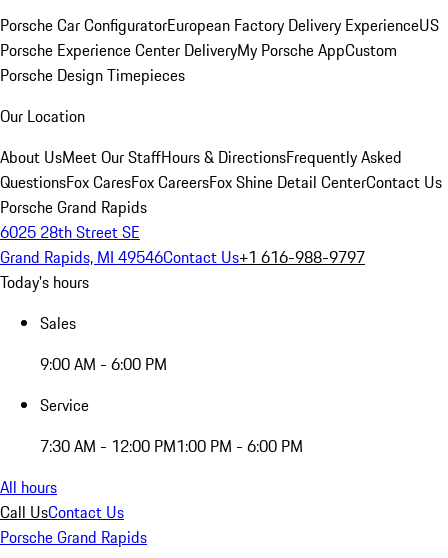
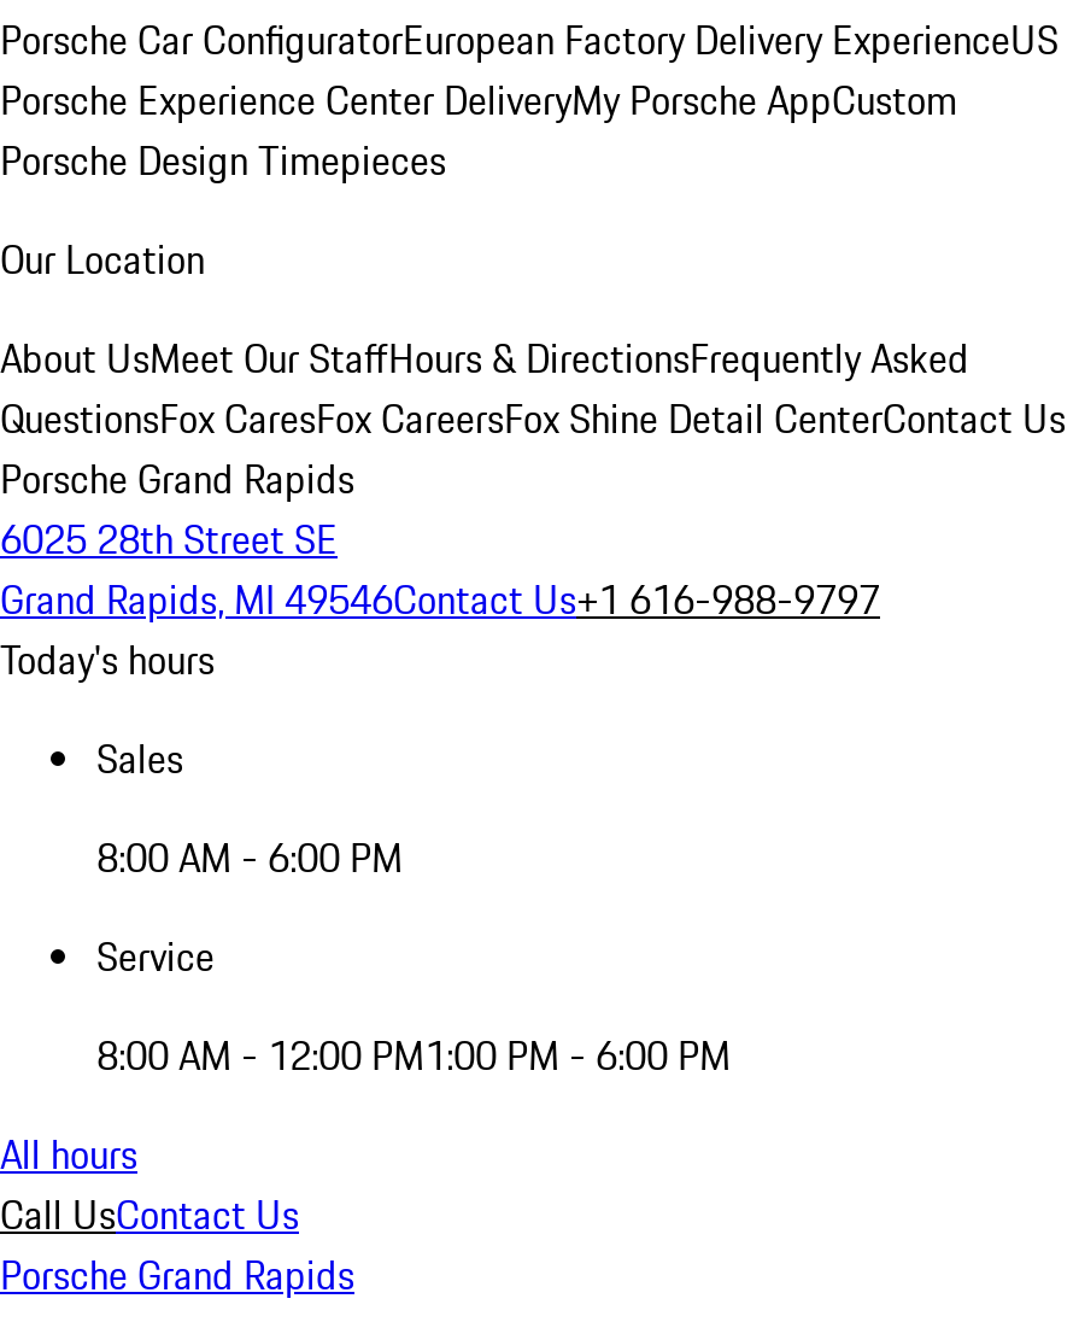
- 9:00 AM - 6:00 PM
+ 8:00 AM - 6:00 PM

- 7:30 AM - 12:00 PM1:00 PM - 6:00 PM
+ 8:00 AM - 12:00 PM1:00 PM - 6:00 PM
